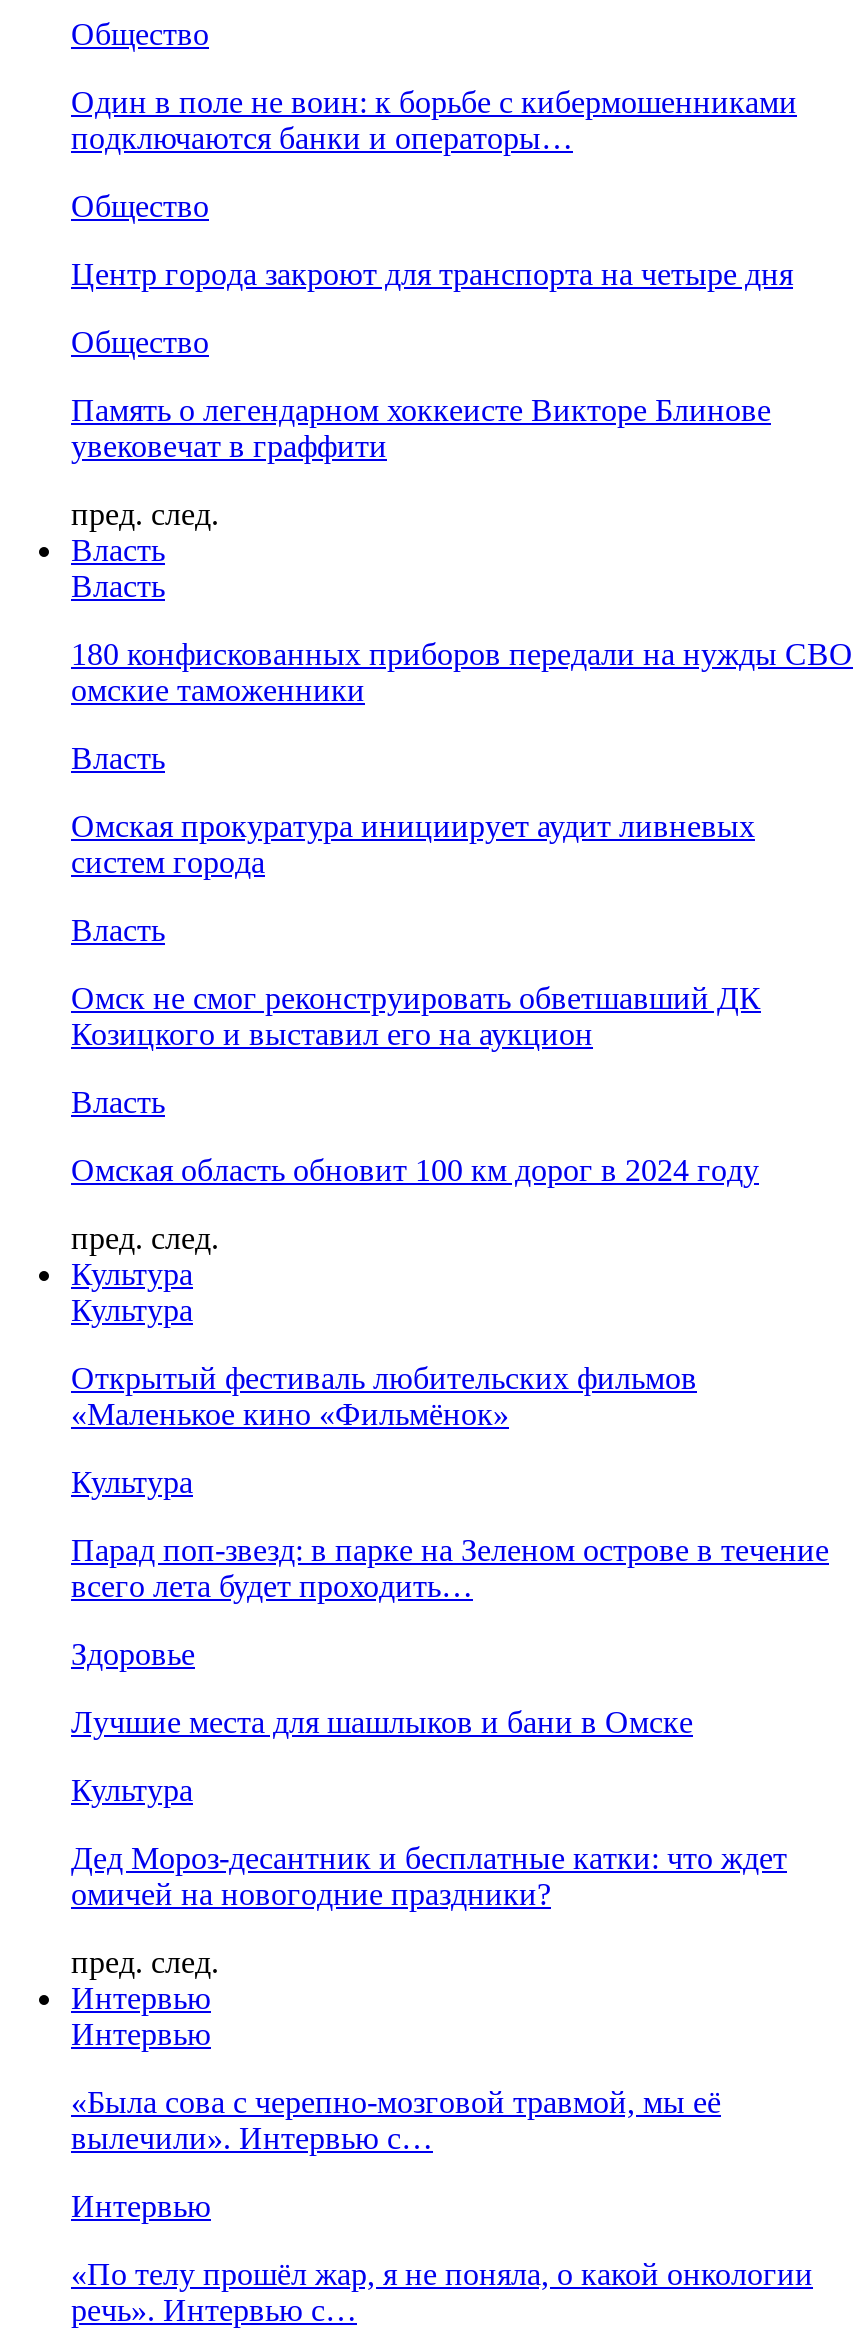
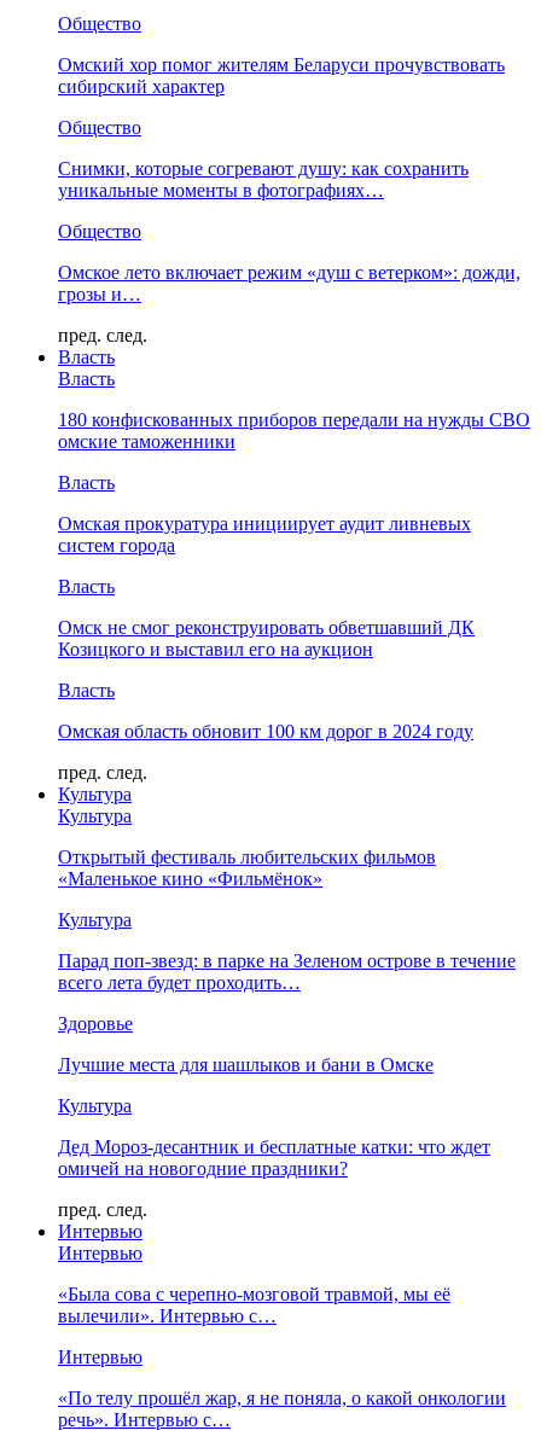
- Один в поле не воин: к борьбе с кибермошенниками
- подключаются банки и операторы…
+ Омский хор помог жителям Беларуси прочувствовать
+ сибирский характер

- Центр города закроют для транспорта на четыре дня
+ Снимки, которые согревают душу: как сохранить
+ уникальные моменты в фотографиях…

- Память о легендарном хоккеисте Викторе Блинове
- увековечат в граффити
+ Омское лето включает режим «душ с ветерком»: дожди,
+ грозы и…
